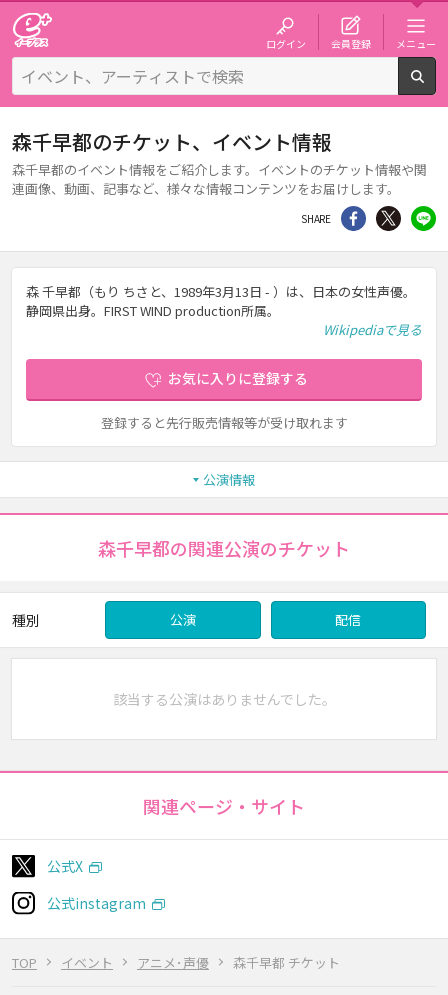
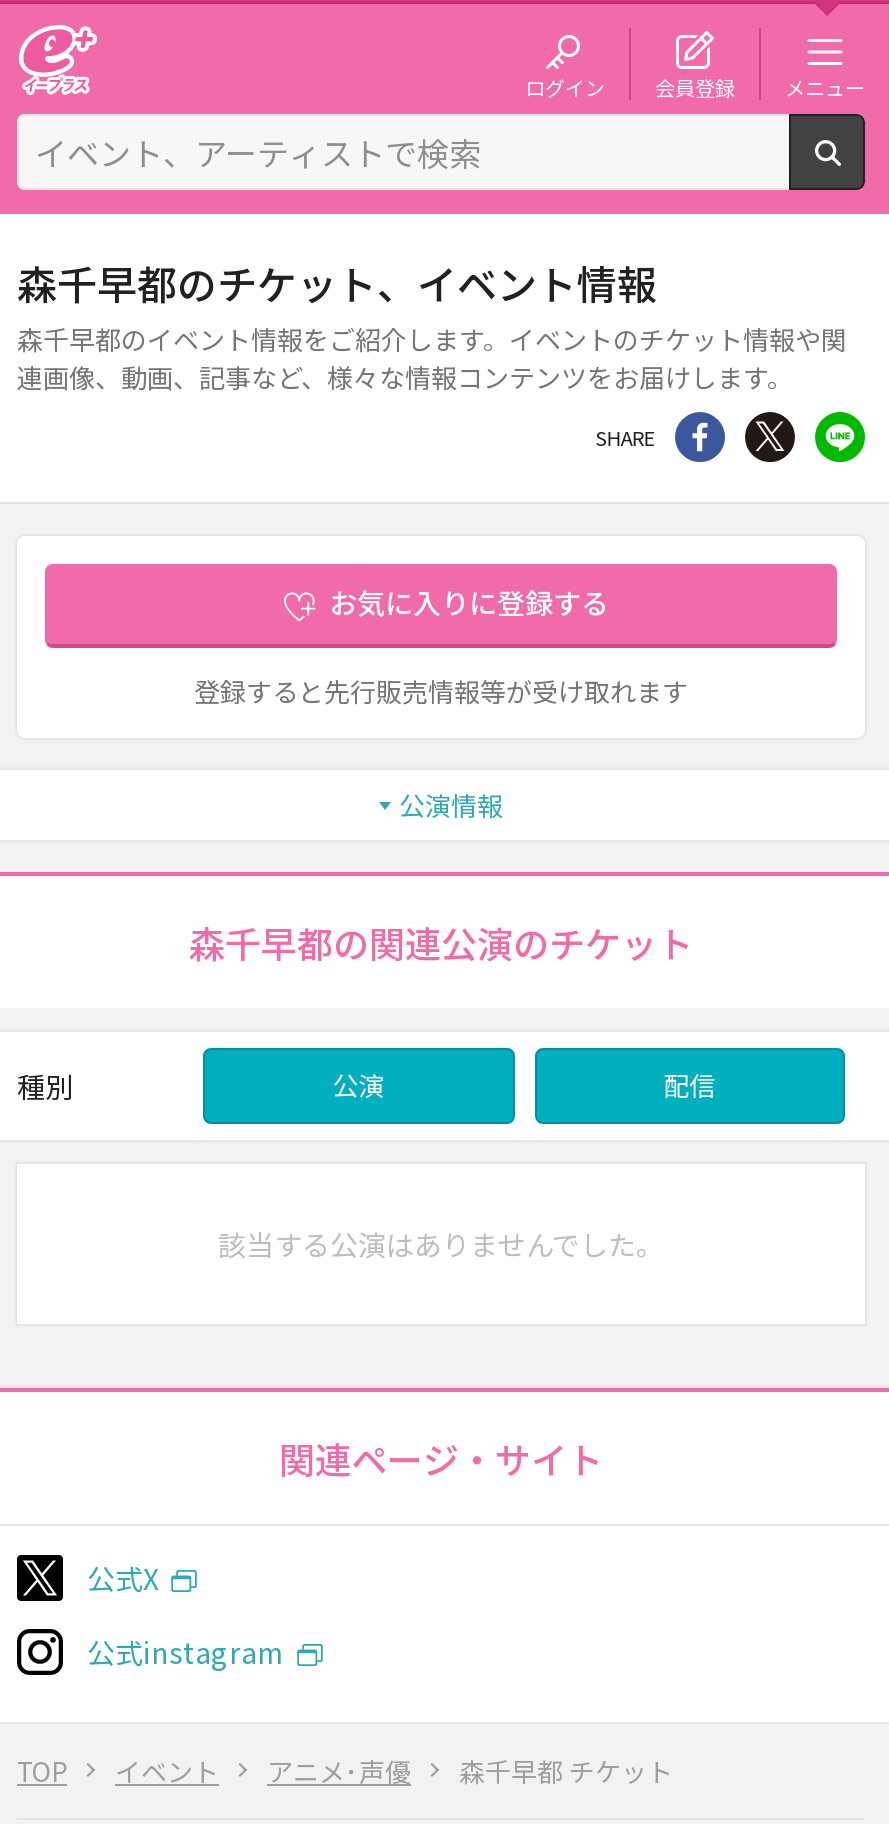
- 森 千早都（もり ちさと、1989年3月13日 - ）は、日本の女性声優。
- 静岡県出身。FIRST WIND production所属。
- Wikipediaで見る
